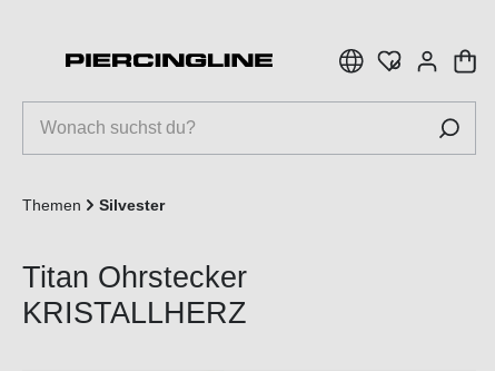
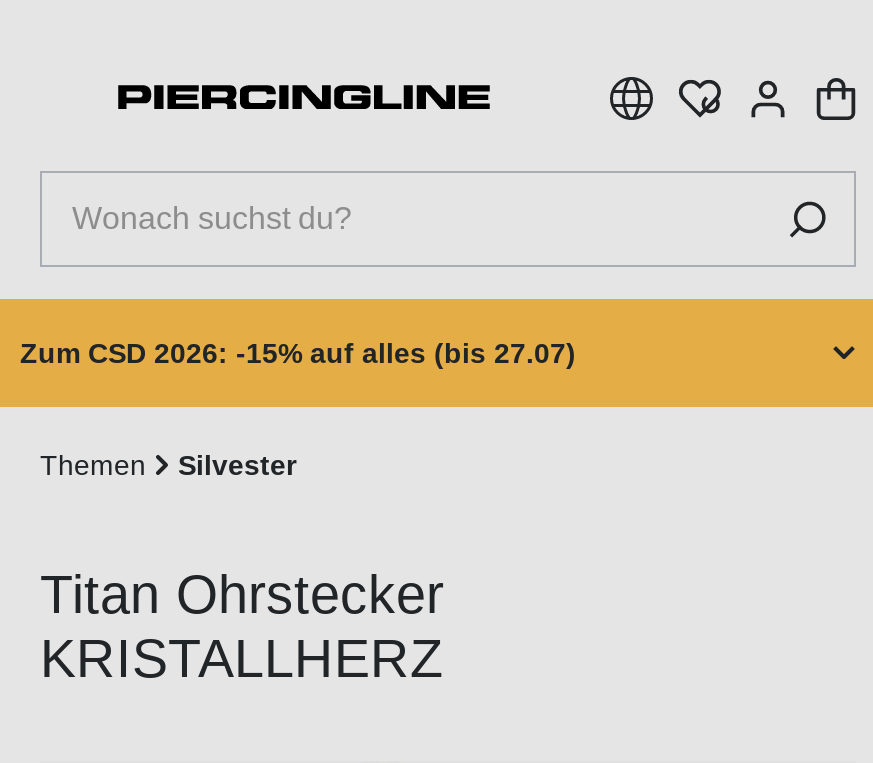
+ Zum CSD 2026: -15% auf alles (bis 27.07)
